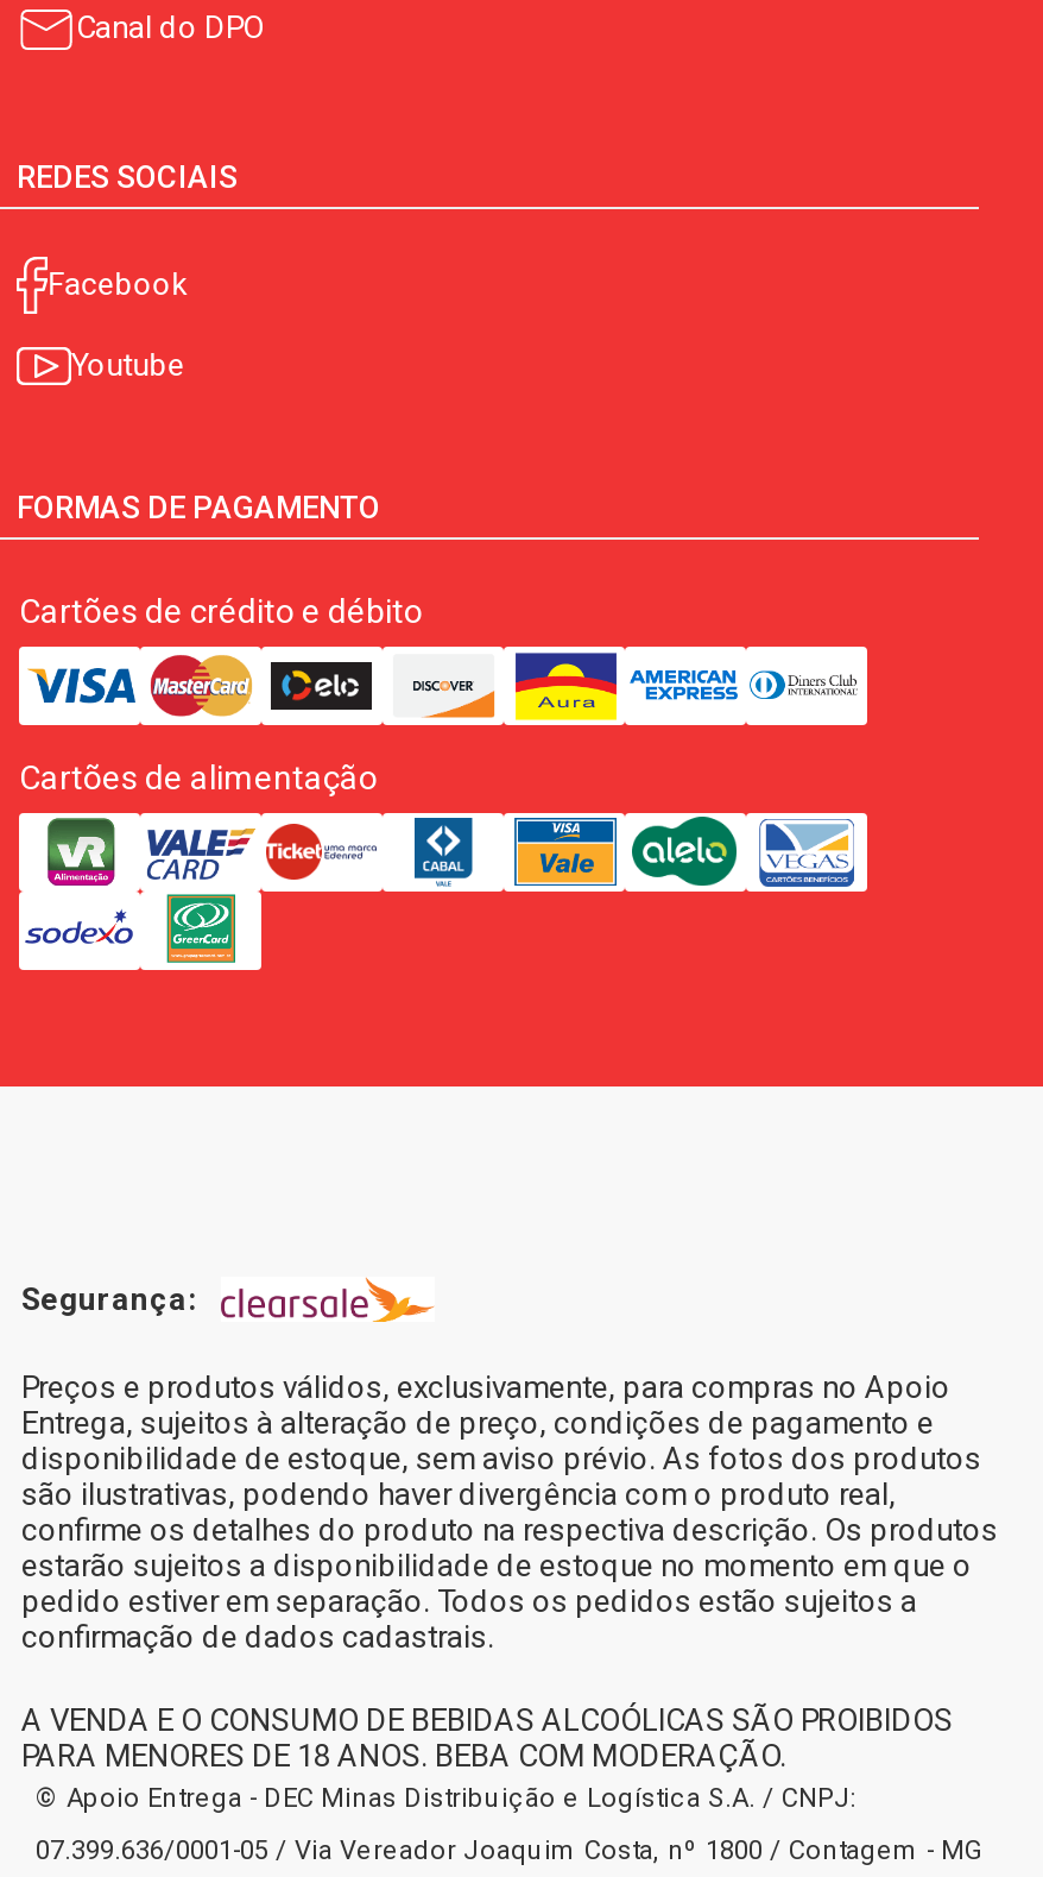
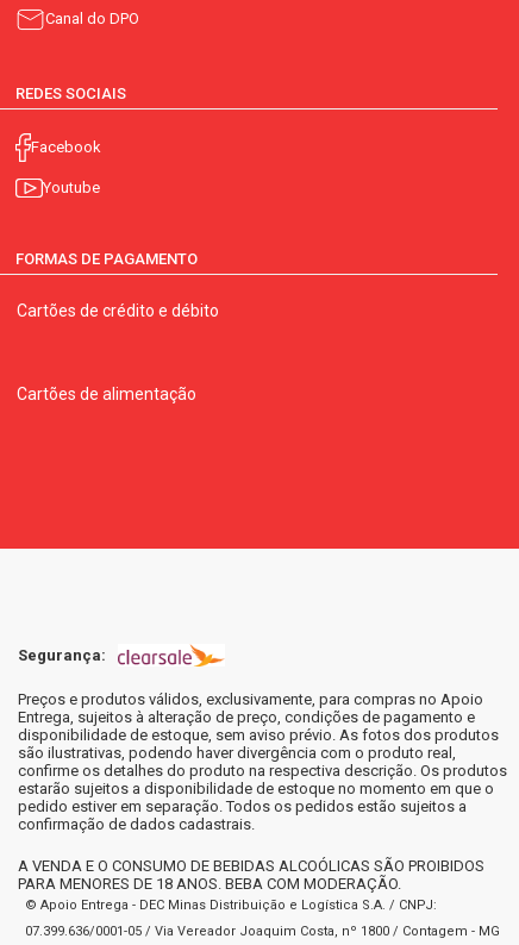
- [image]

- [image]
